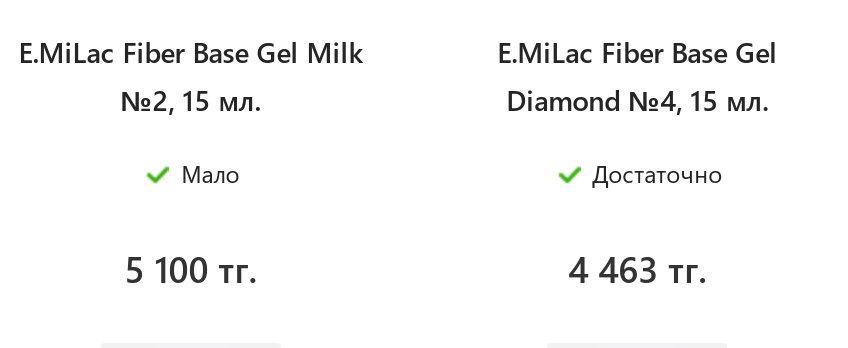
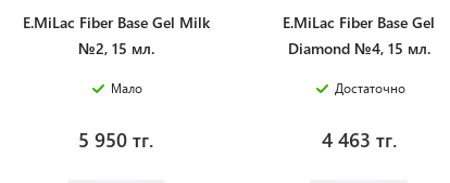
- 5 100 тг.
+ 5 950 тг.
